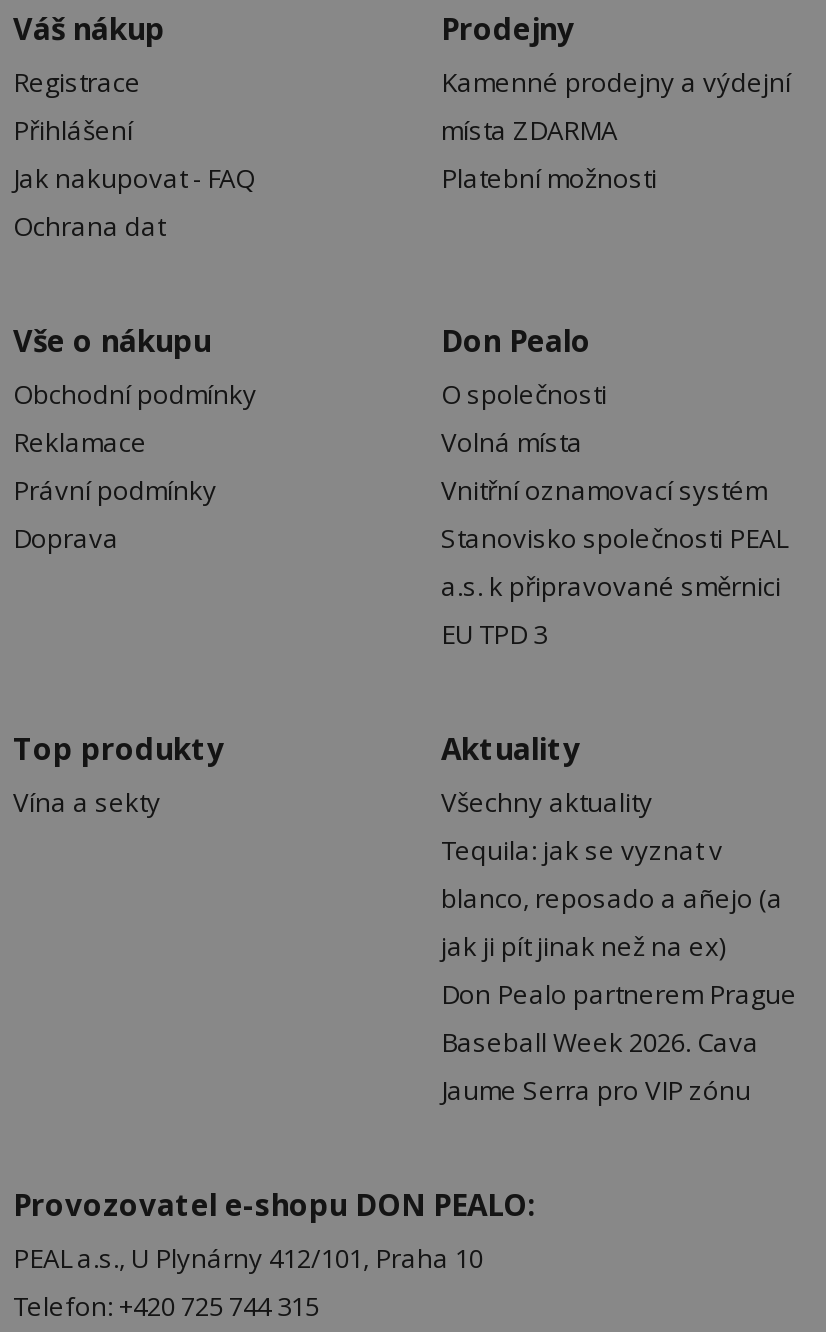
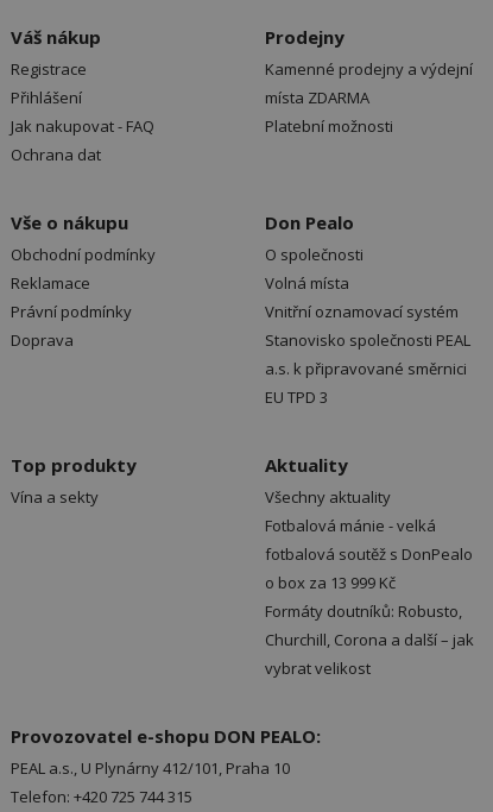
- Tequila: jak se vyznat v
- blanco, reposado a añejo (a
- jak ji pít jinak než na ex)
- Don Pealo partnerem Prague
- Baseball Week 2026. Cava
- Jaume Serra pro VIP zónu
+ Fotbalová mánie - velká
+ fotbalová soutěž s DonPealo
+ o box za 13 999 Kč
+ Formáty doutníků: Robusto,
+ Churchill, Corona a další – jak
+ vybrat velikost
